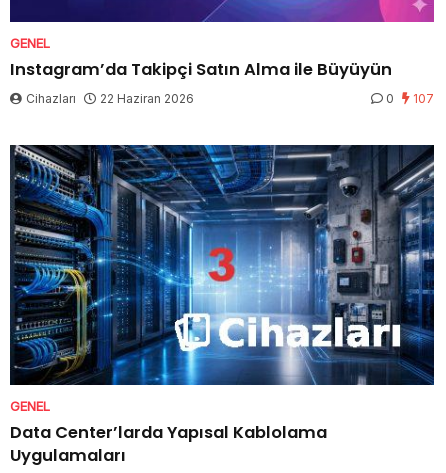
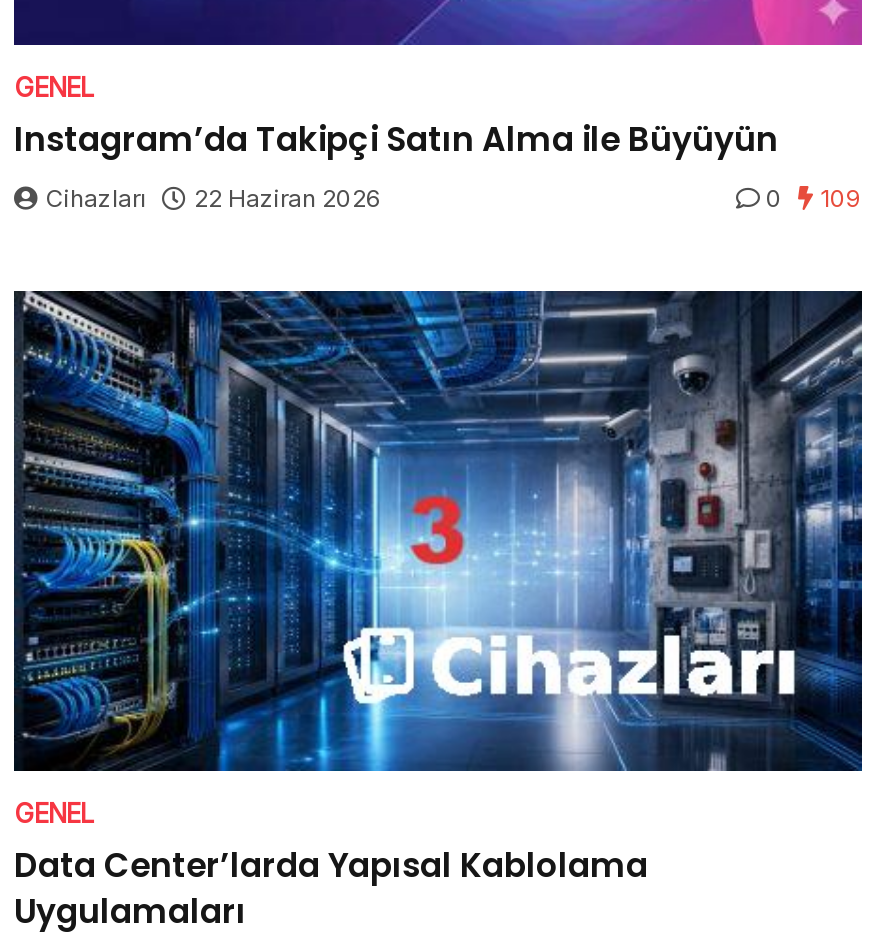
- 0 107
+ 0 109
